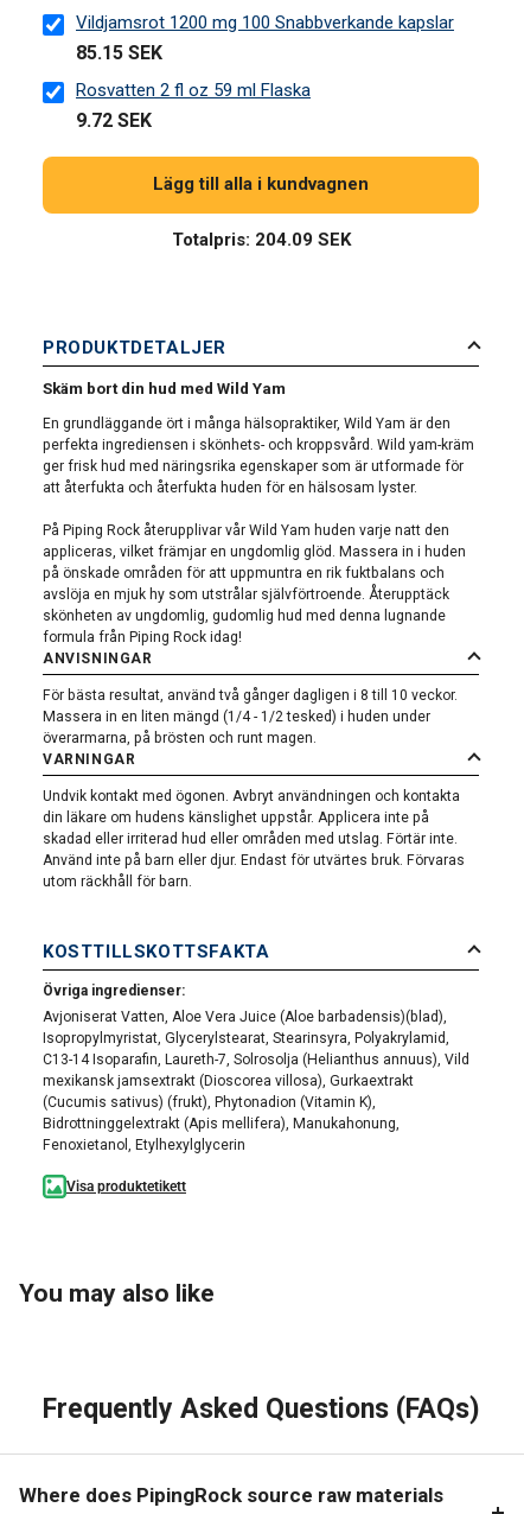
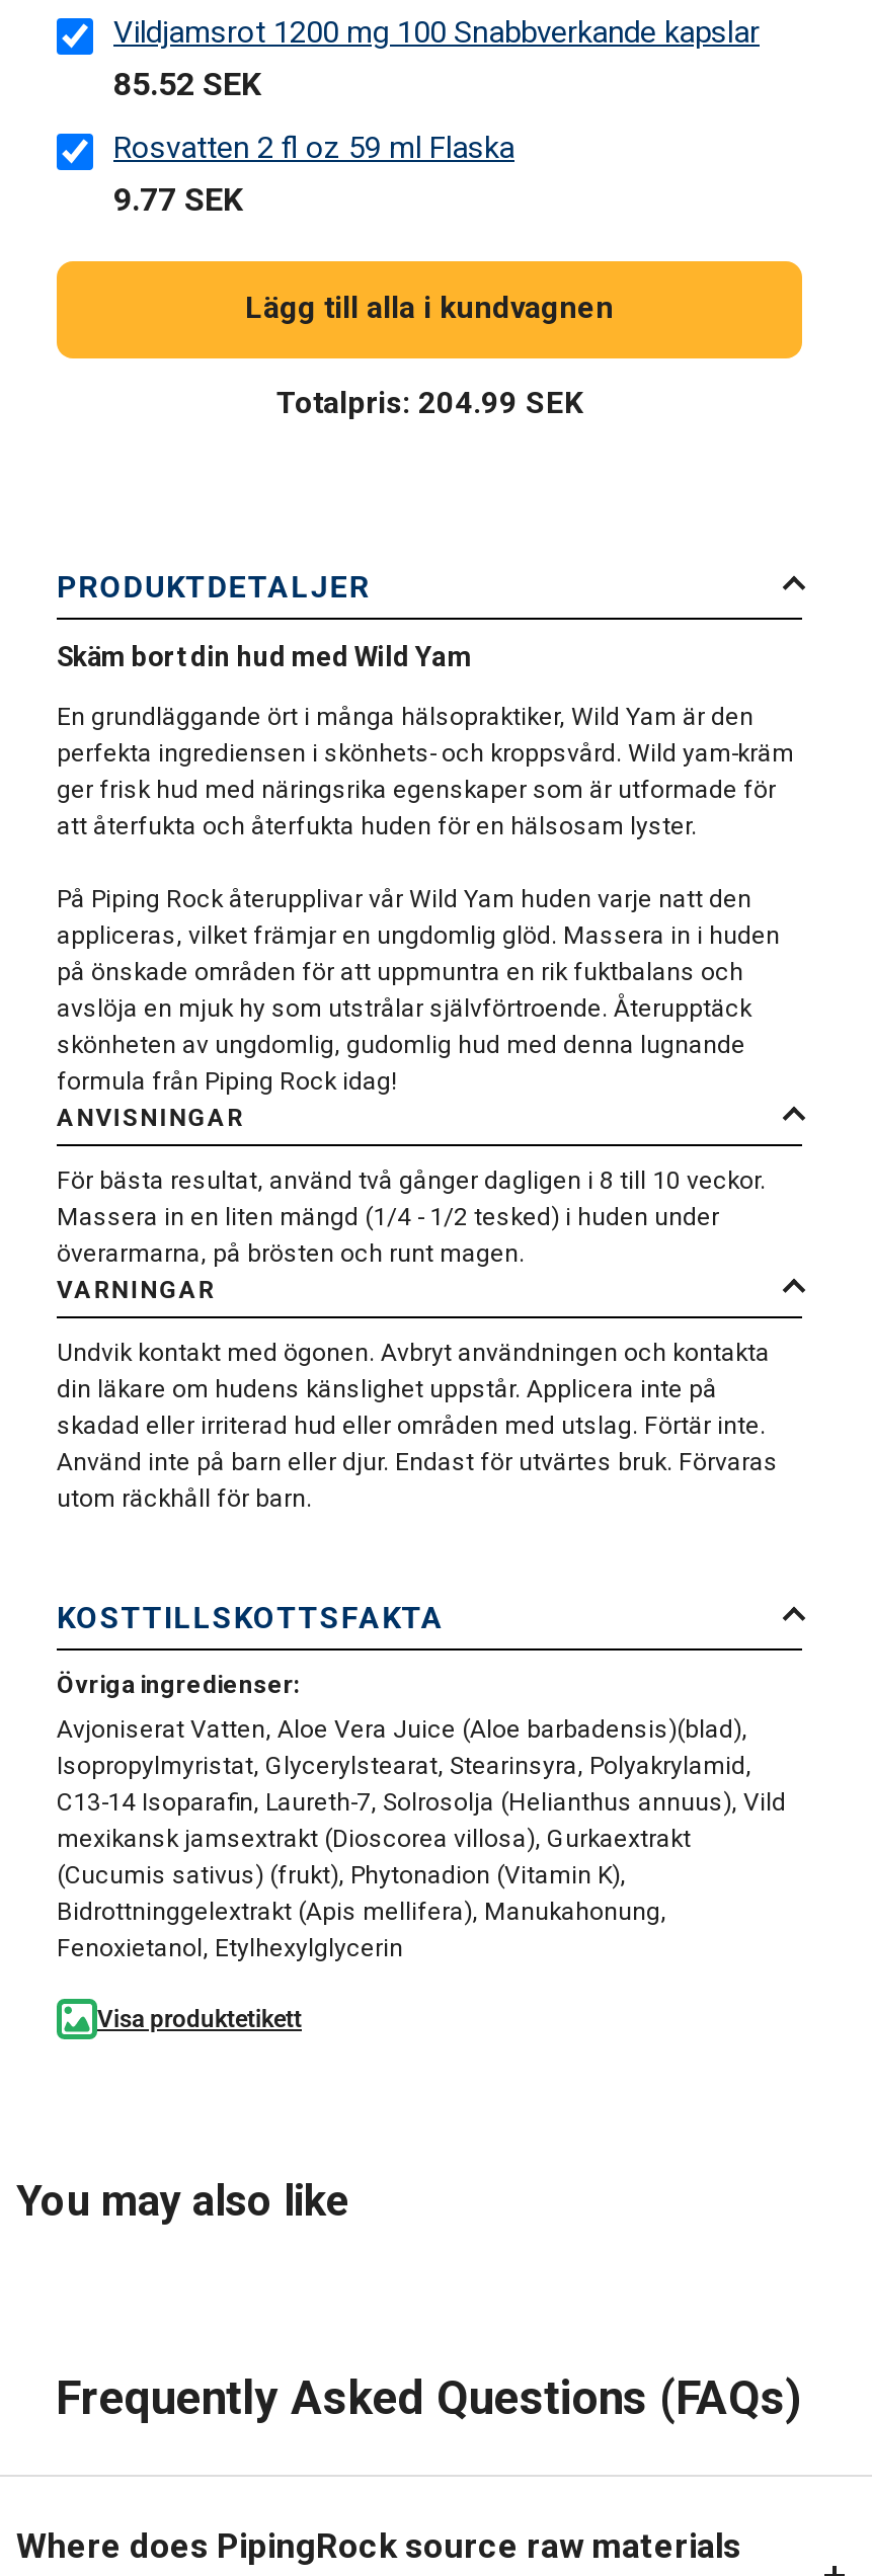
- 85.15 SEK
+ 85.52 SEK

- 9.72 SEK
+ 9.77 SEK

- Totalpris: 204.09 SEK
+ Totalpris: 204.99 SEK
